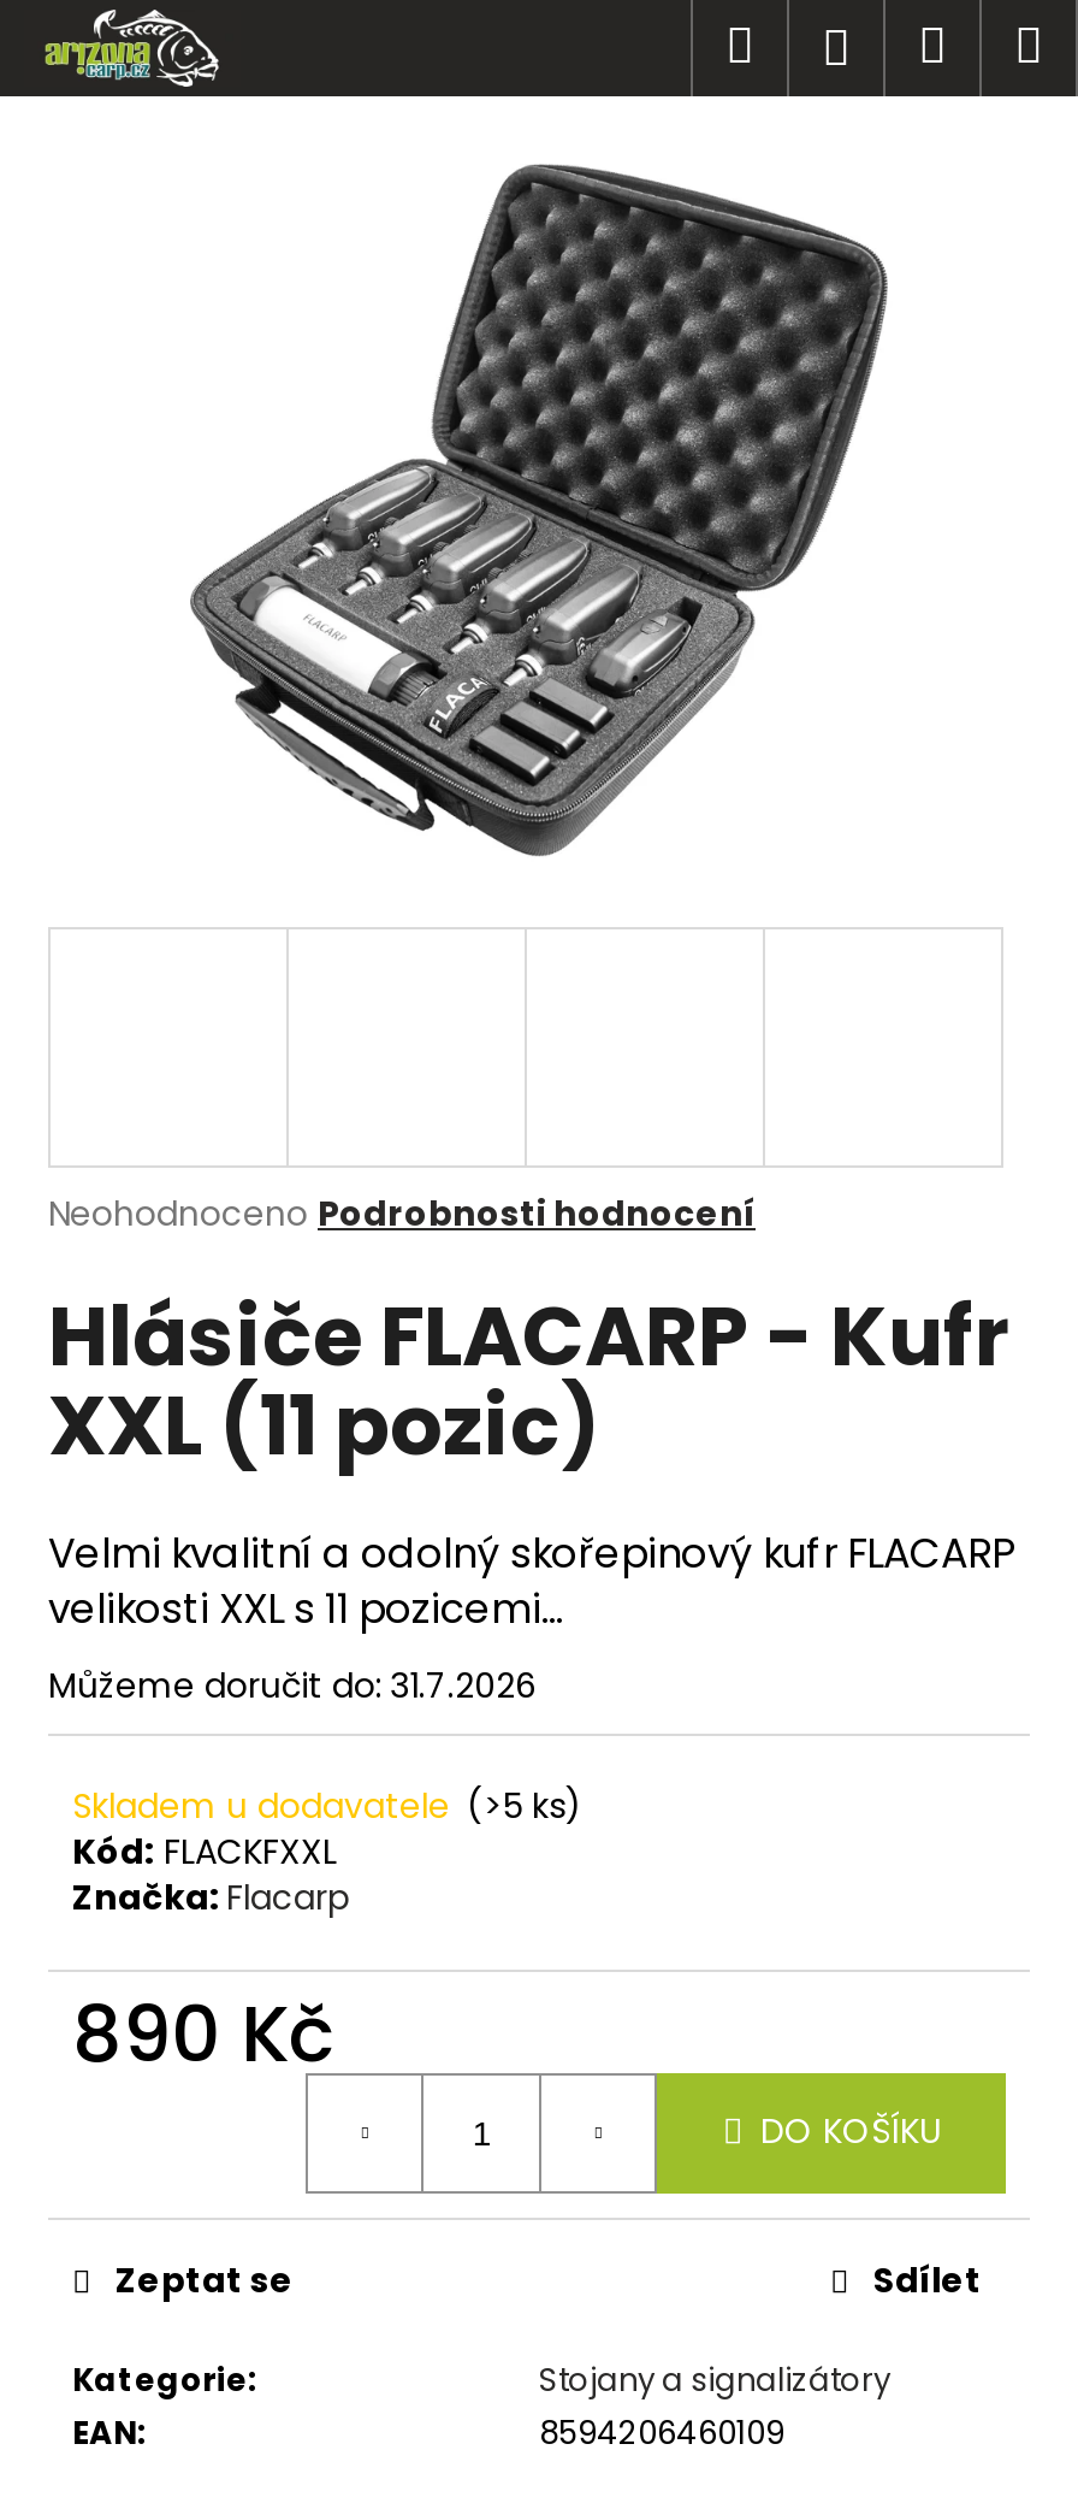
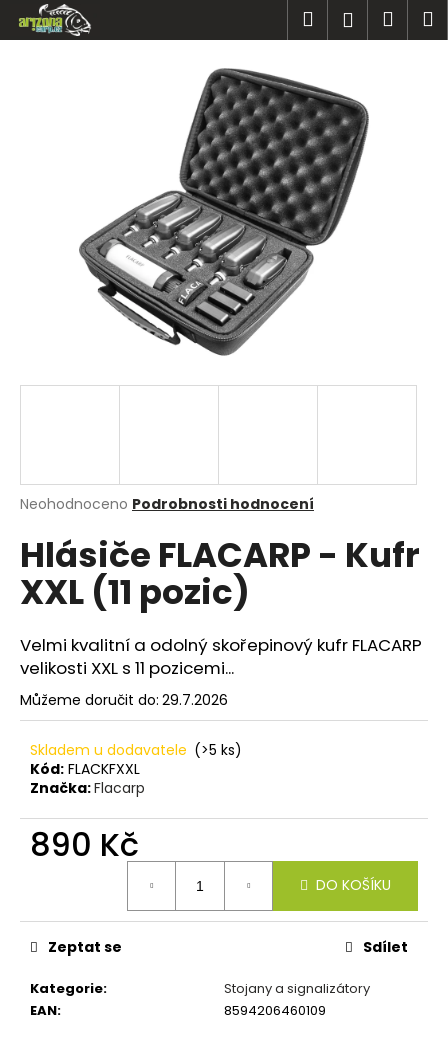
- Můžeme doručit do: 31.7.2026
+ Můžeme doručit do: 29.7.2026
